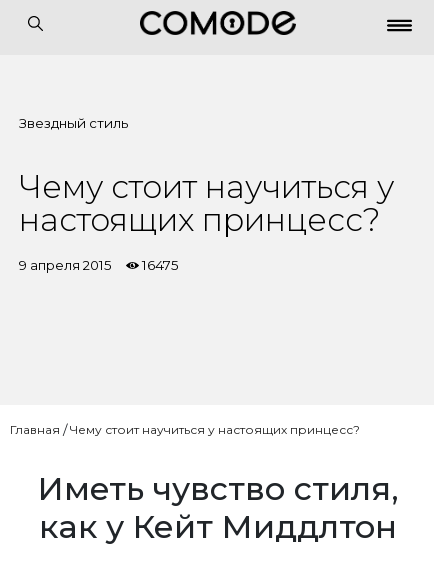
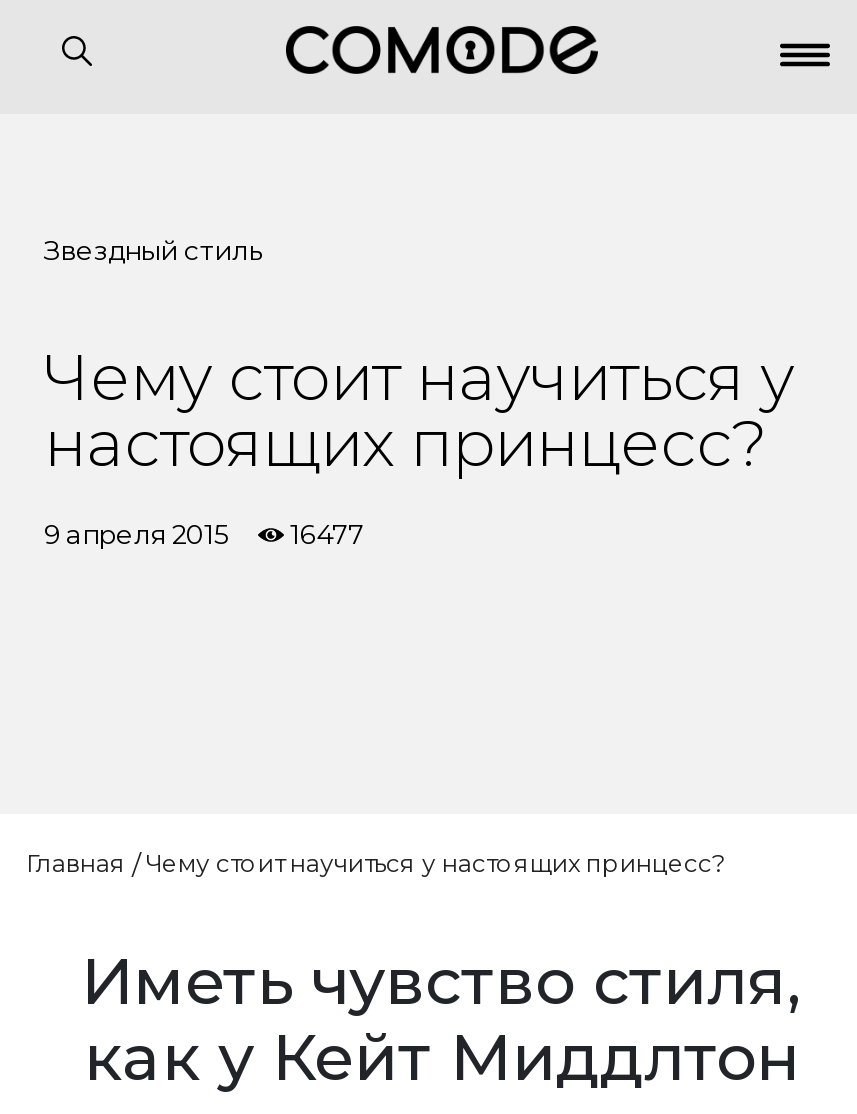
- 9 апреля 2015 16475
+ 9 апреля 2015 16477
